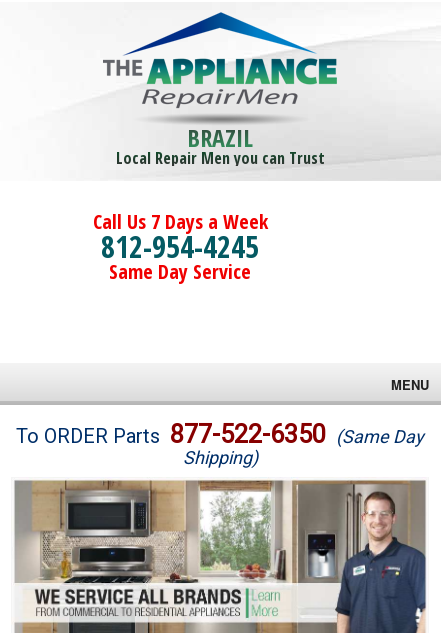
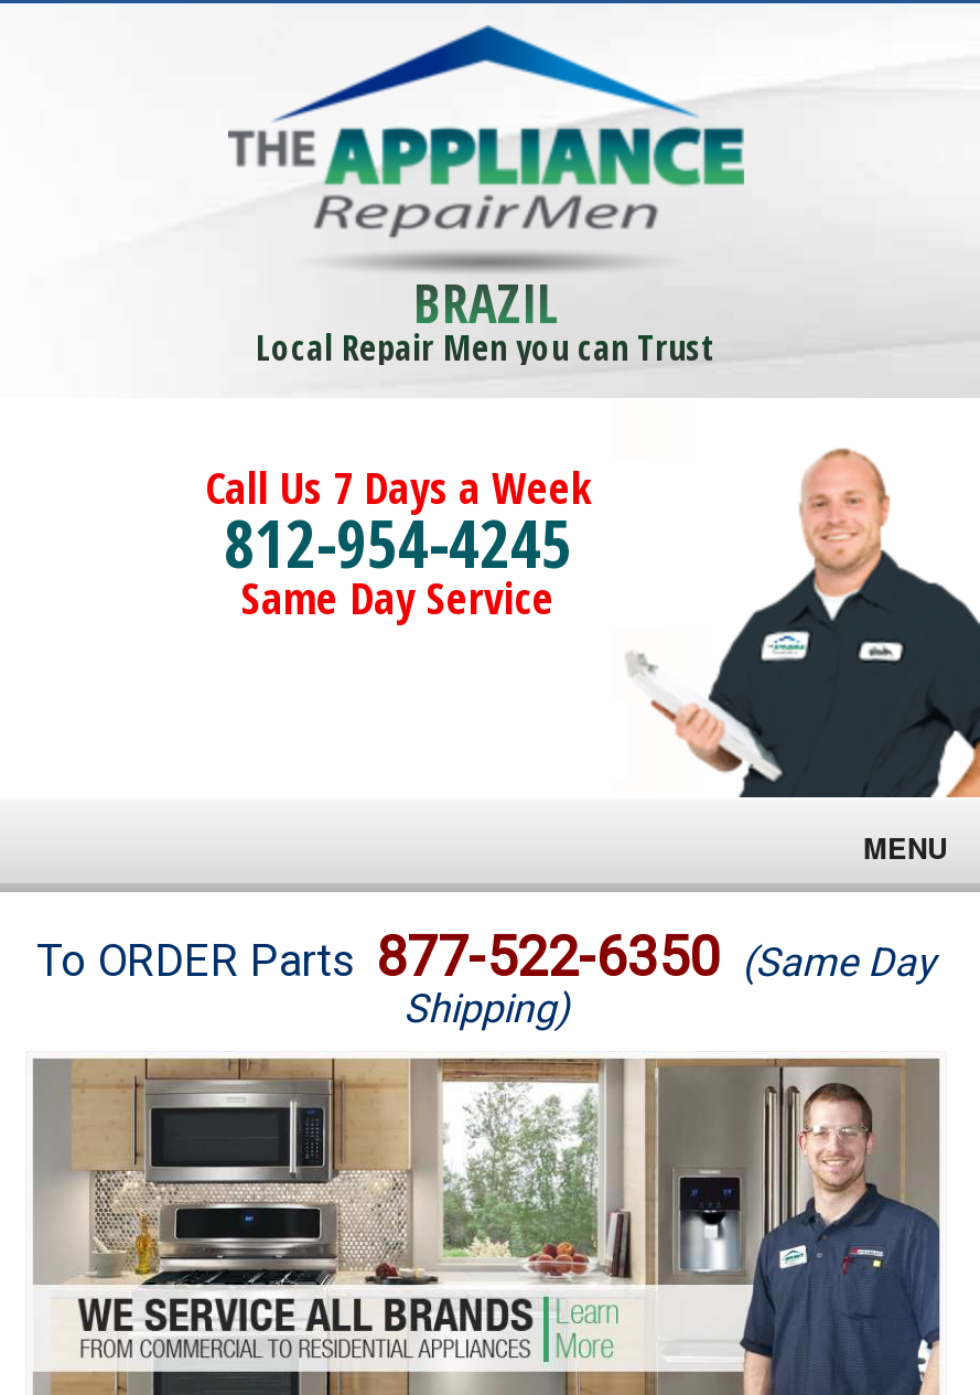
+ [image]
